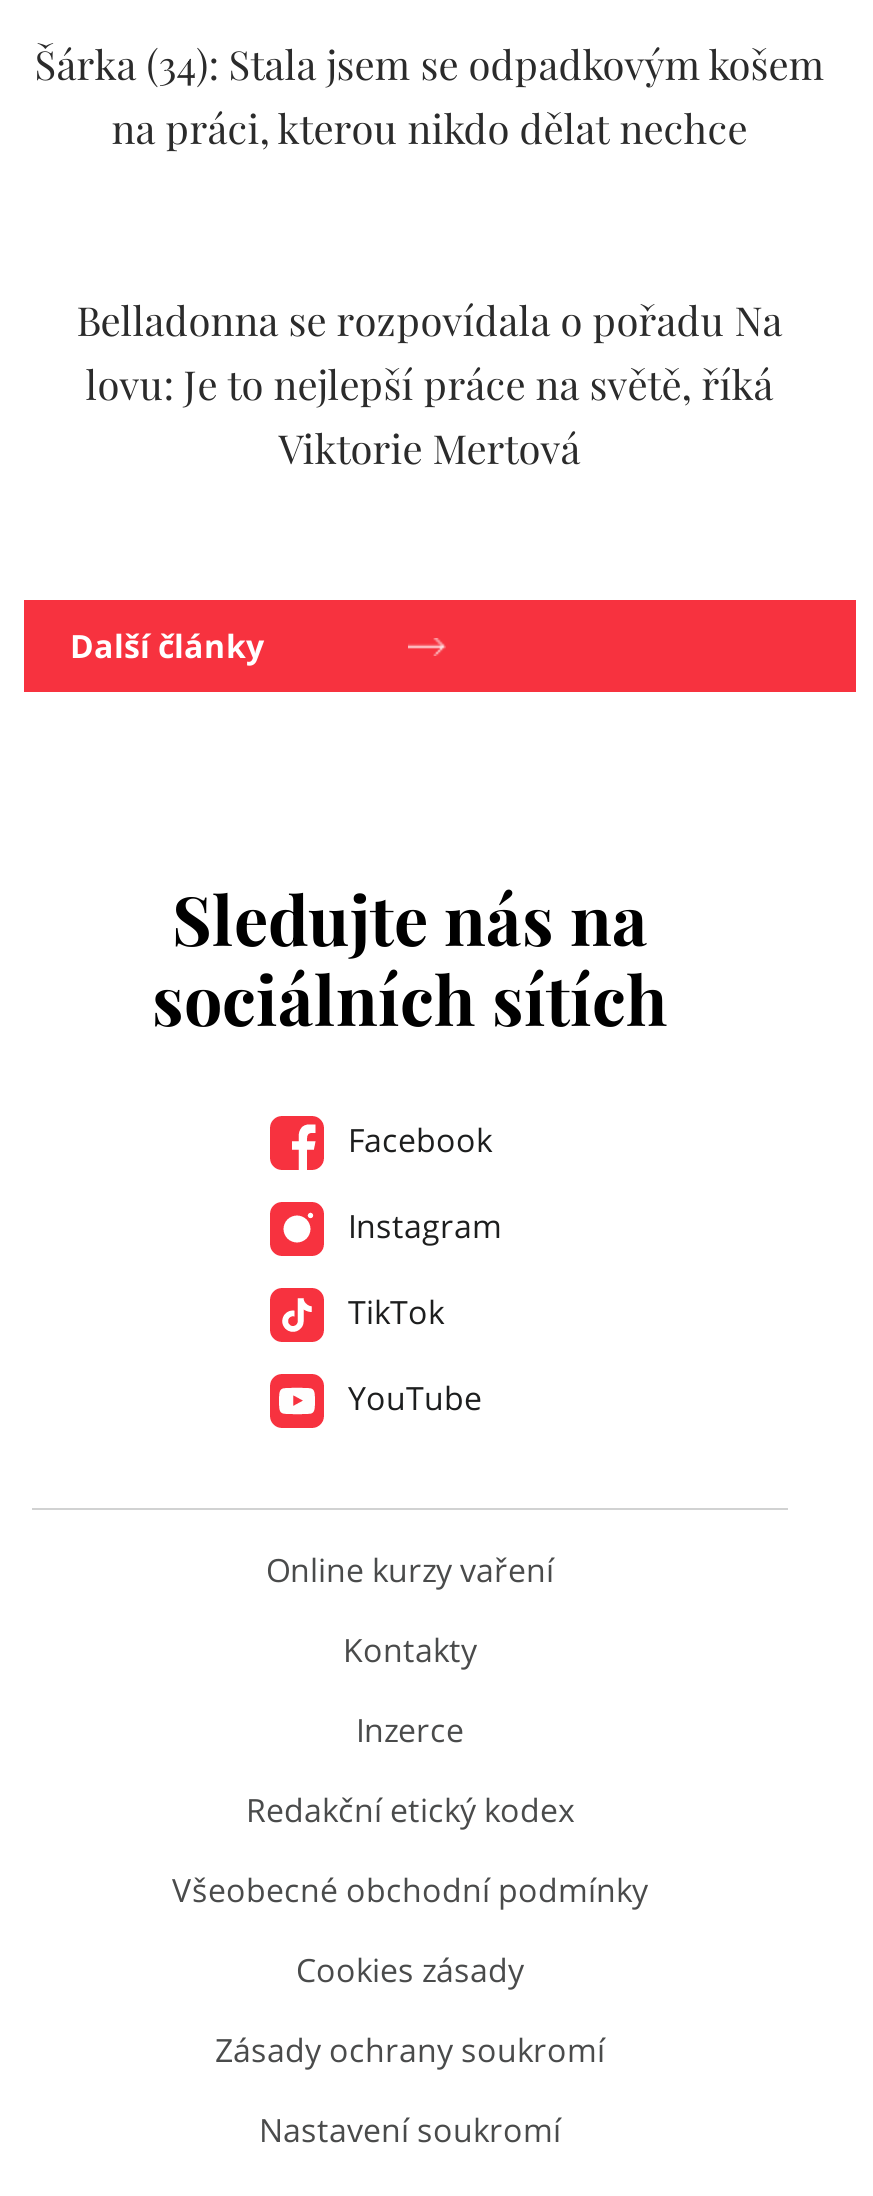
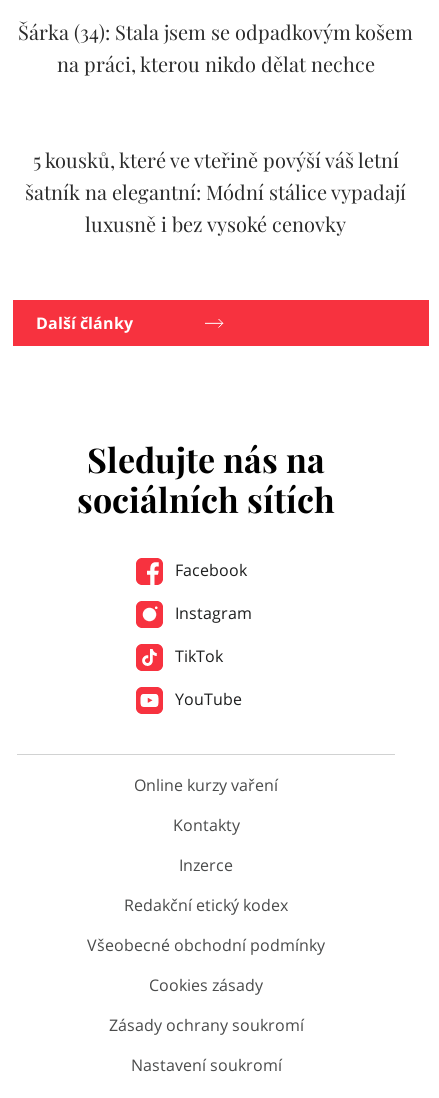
- Belladonna se rozpovídala o pořadu Na
- lovu: Je to nejlepší práce na světě, říká
- Viktorie Mertová
+ 5 kousků, které ve vteřině povýší váš letní
+ šatník na elegantní: Módní stálice vypadají
+ luxusně i bez vysoké cenovky
